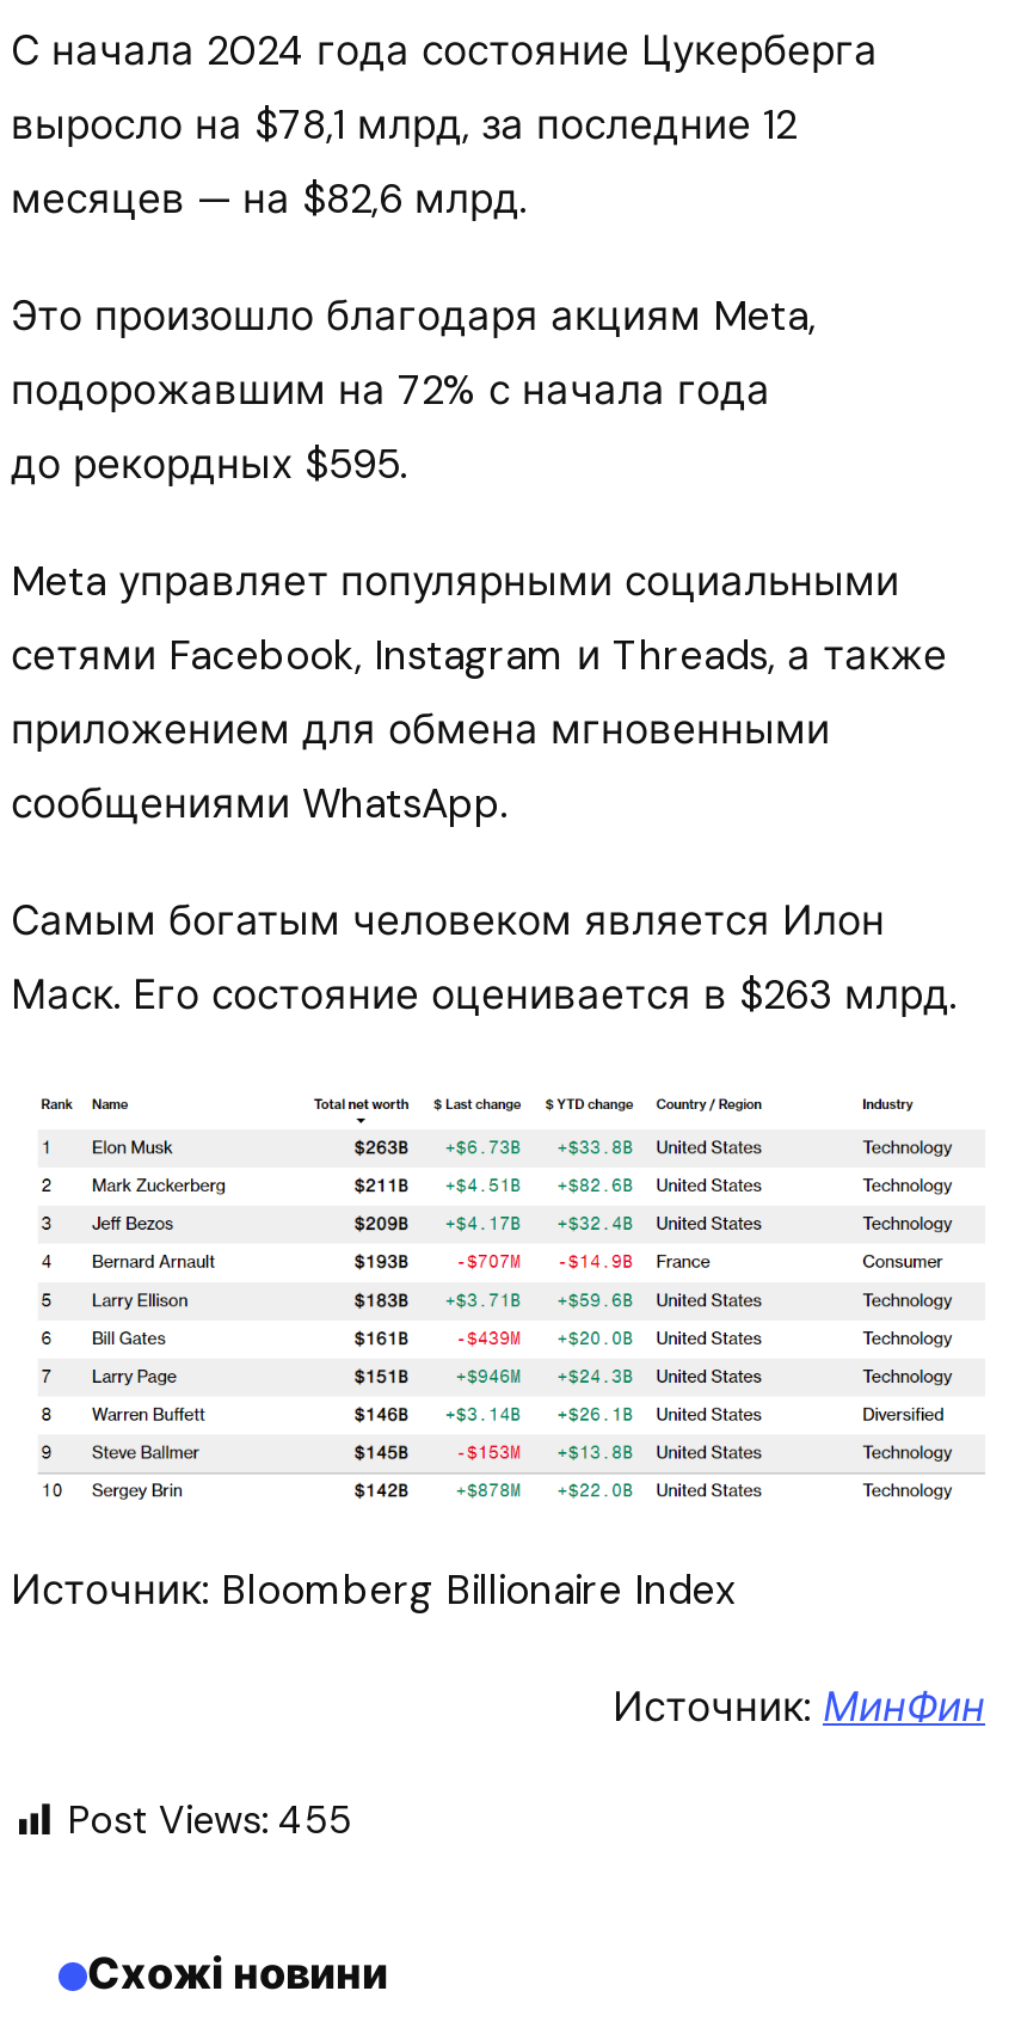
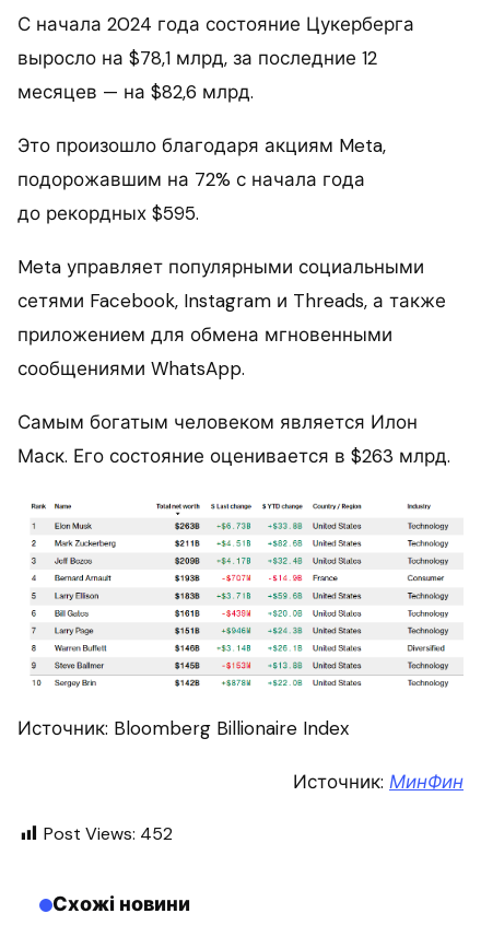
- Post Views: 455
+ Post Views: 452
